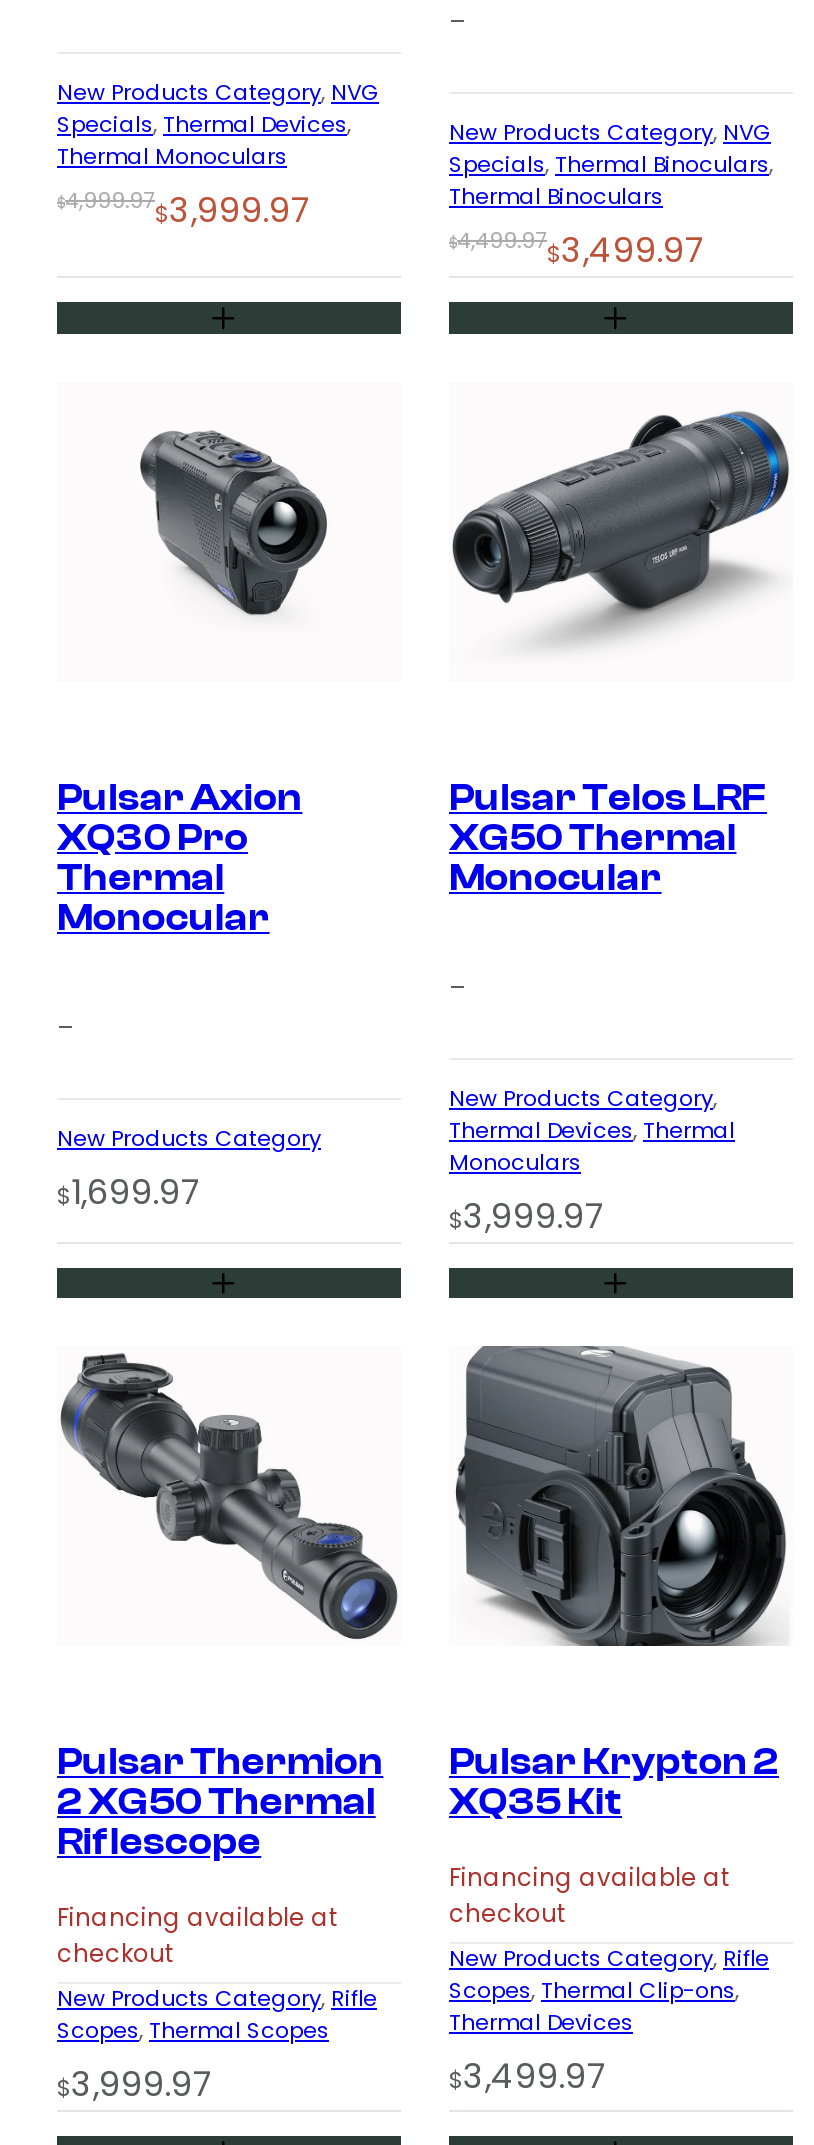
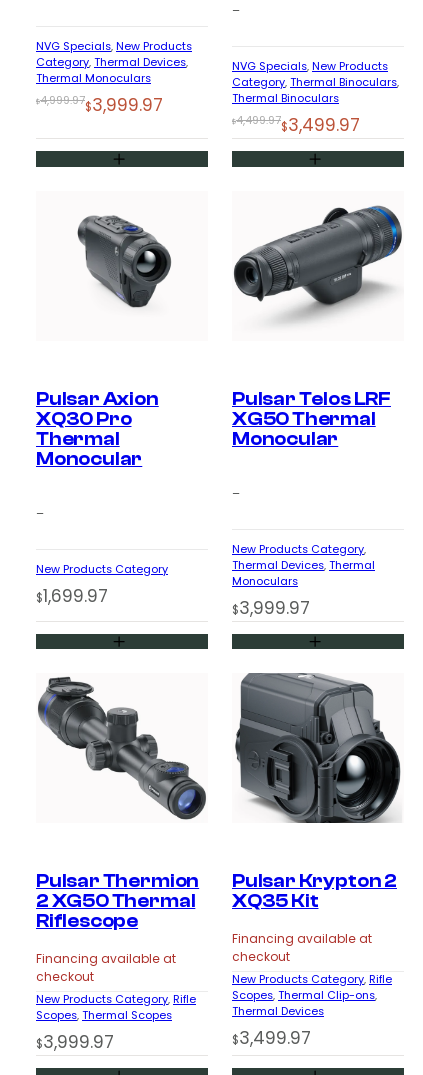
- New Products Category, NVG
- Specials, Thermal Devices ,
+ NVG Specials, New Products
+ Category, Thermal Devices ,

- New Products Category, NVG
- Specials, Thermal Binoculars ,
+ NVG Specials, New Products
+ Category, Thermal Binoculars ,
